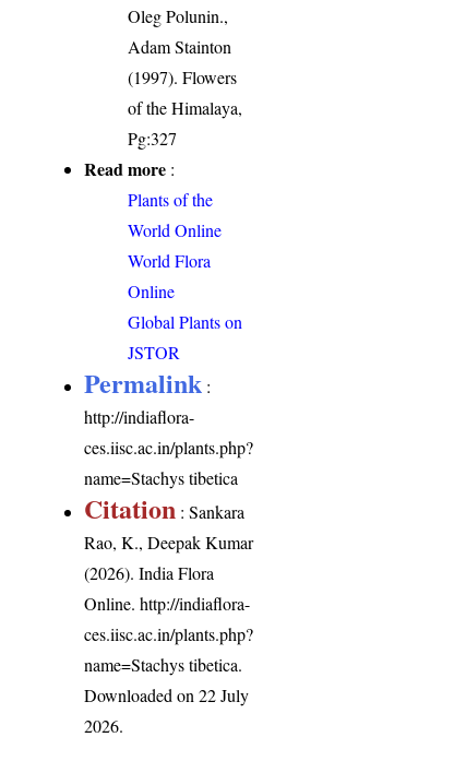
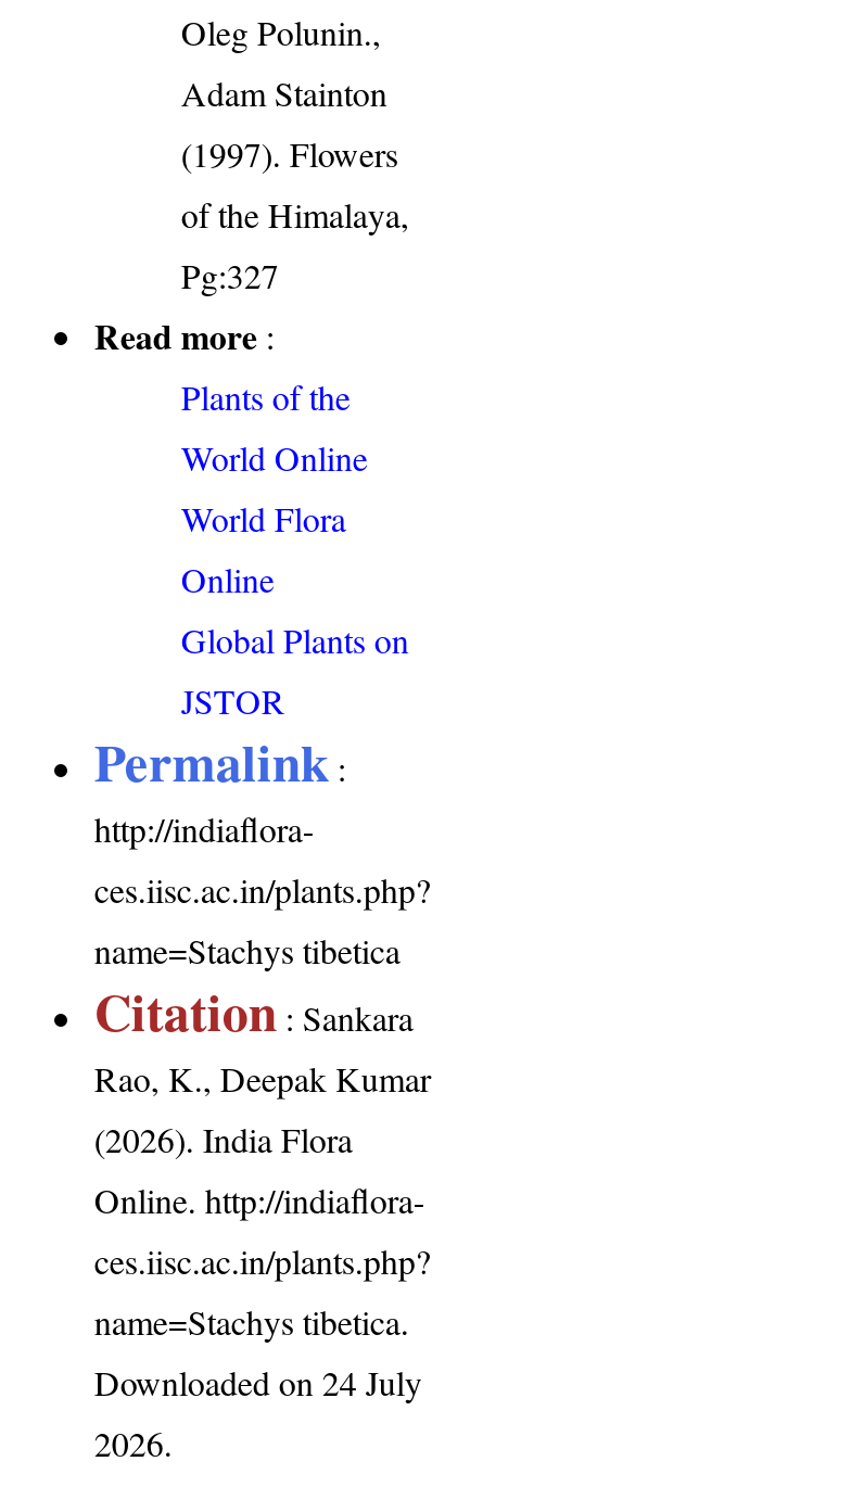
- Downloaded on 22 July
+ Downloaded on 24 July
